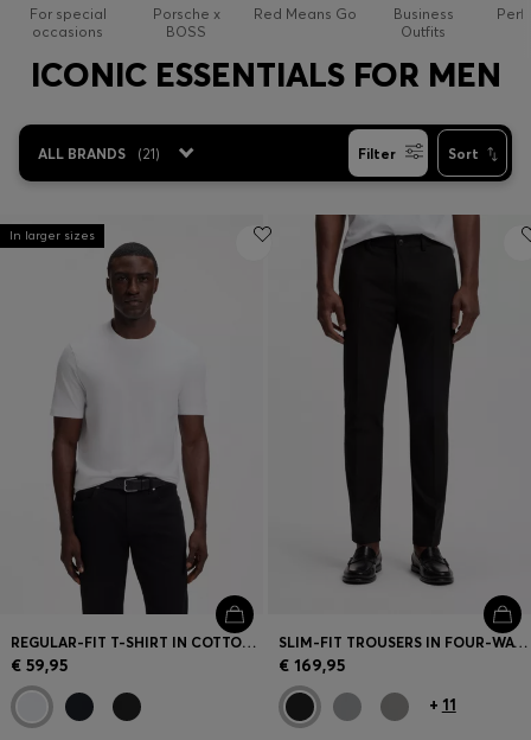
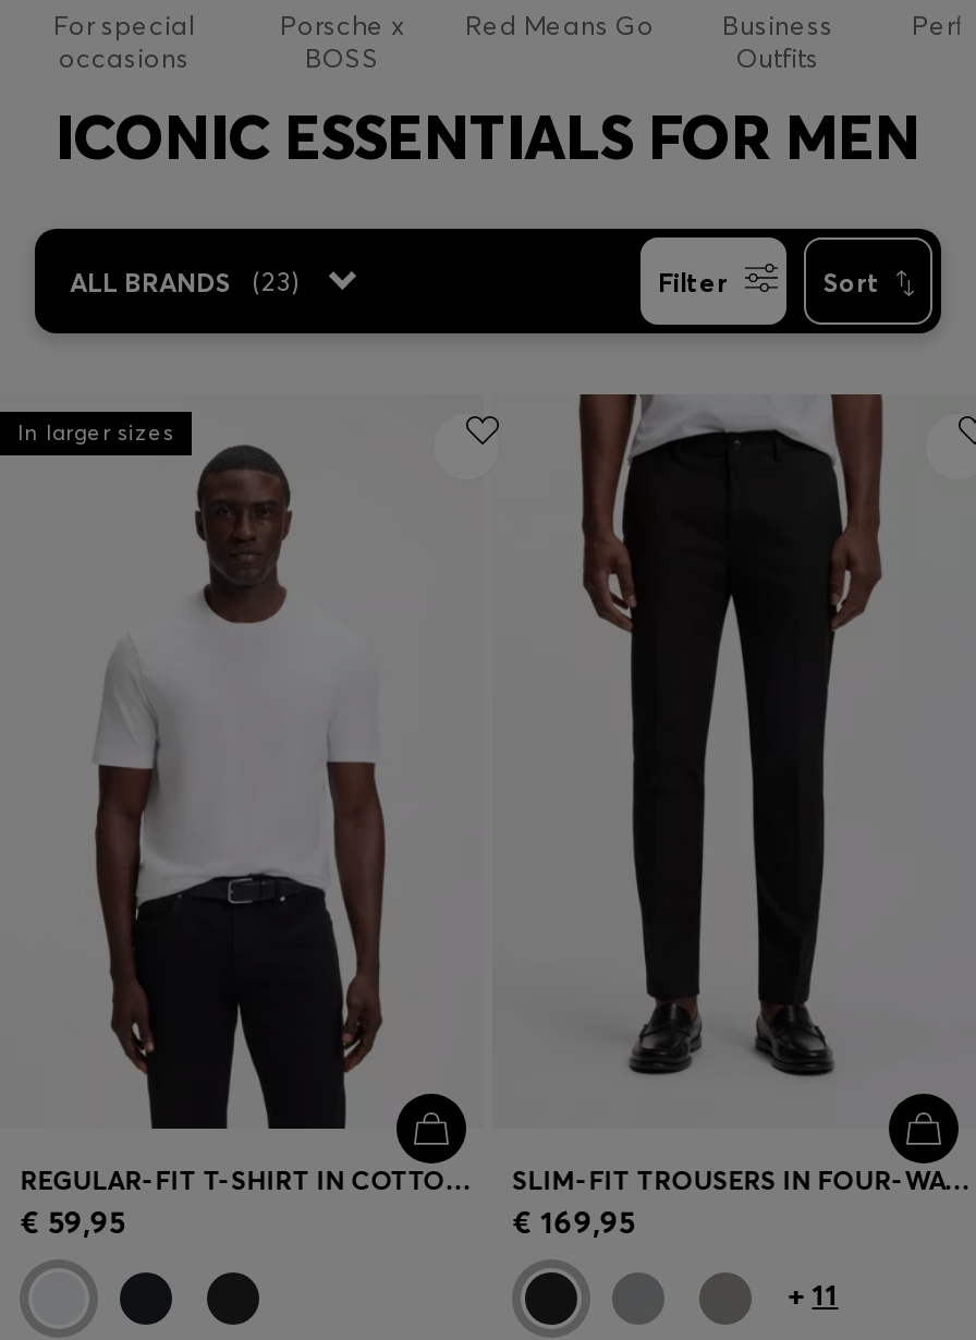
- (21)
+ (23)
